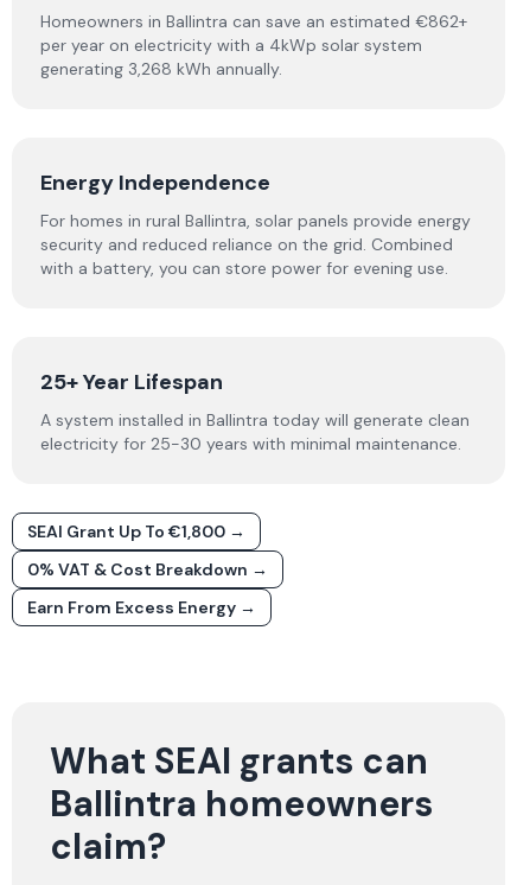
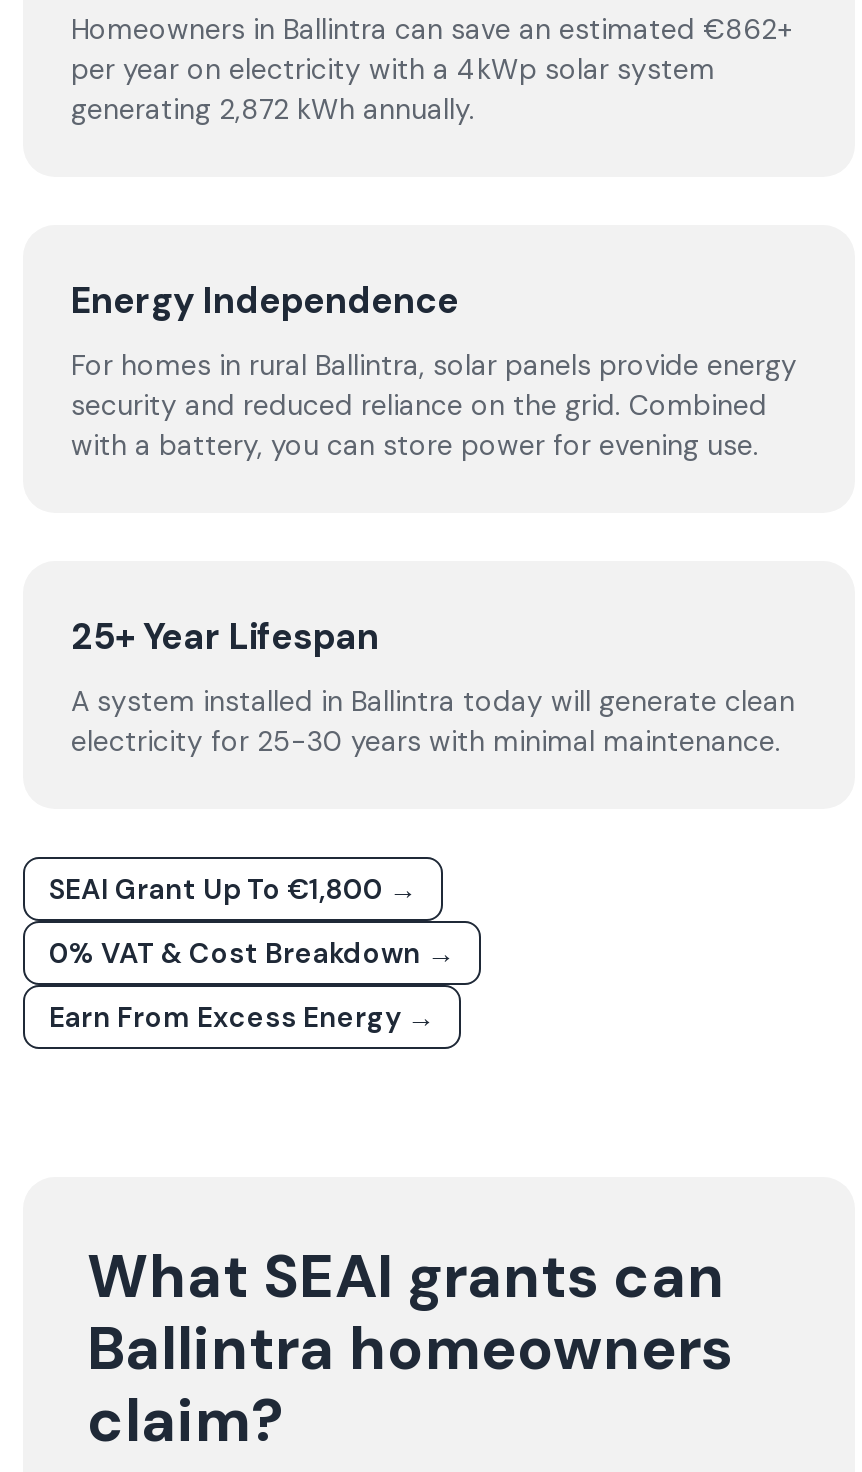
- generating 3,268 kWh annually.
+ generating 2,872 kWh annually.
